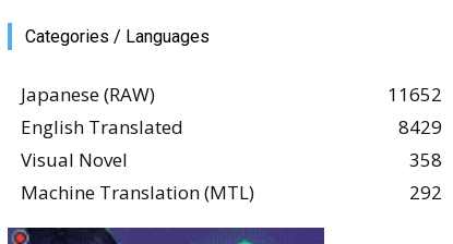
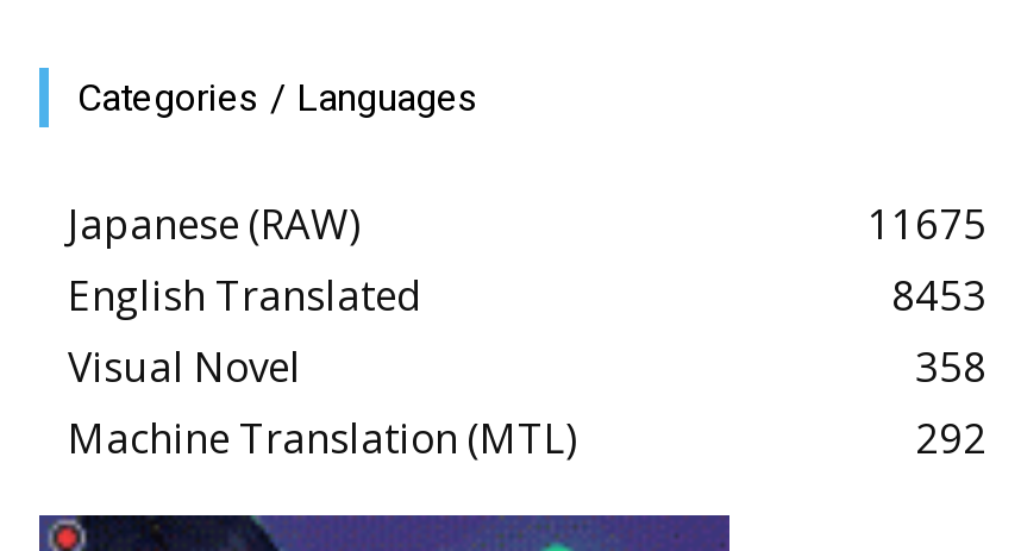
- 11652
+ 11675

- 8429
+ 8453
